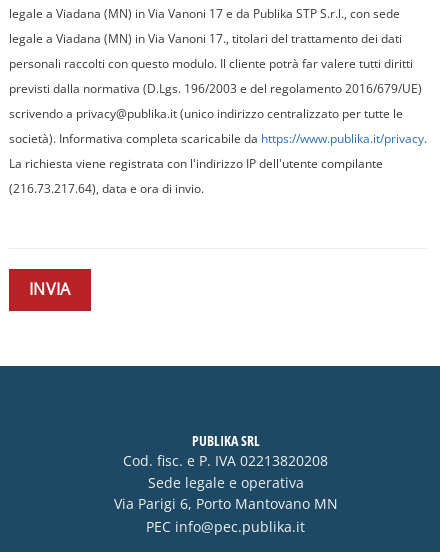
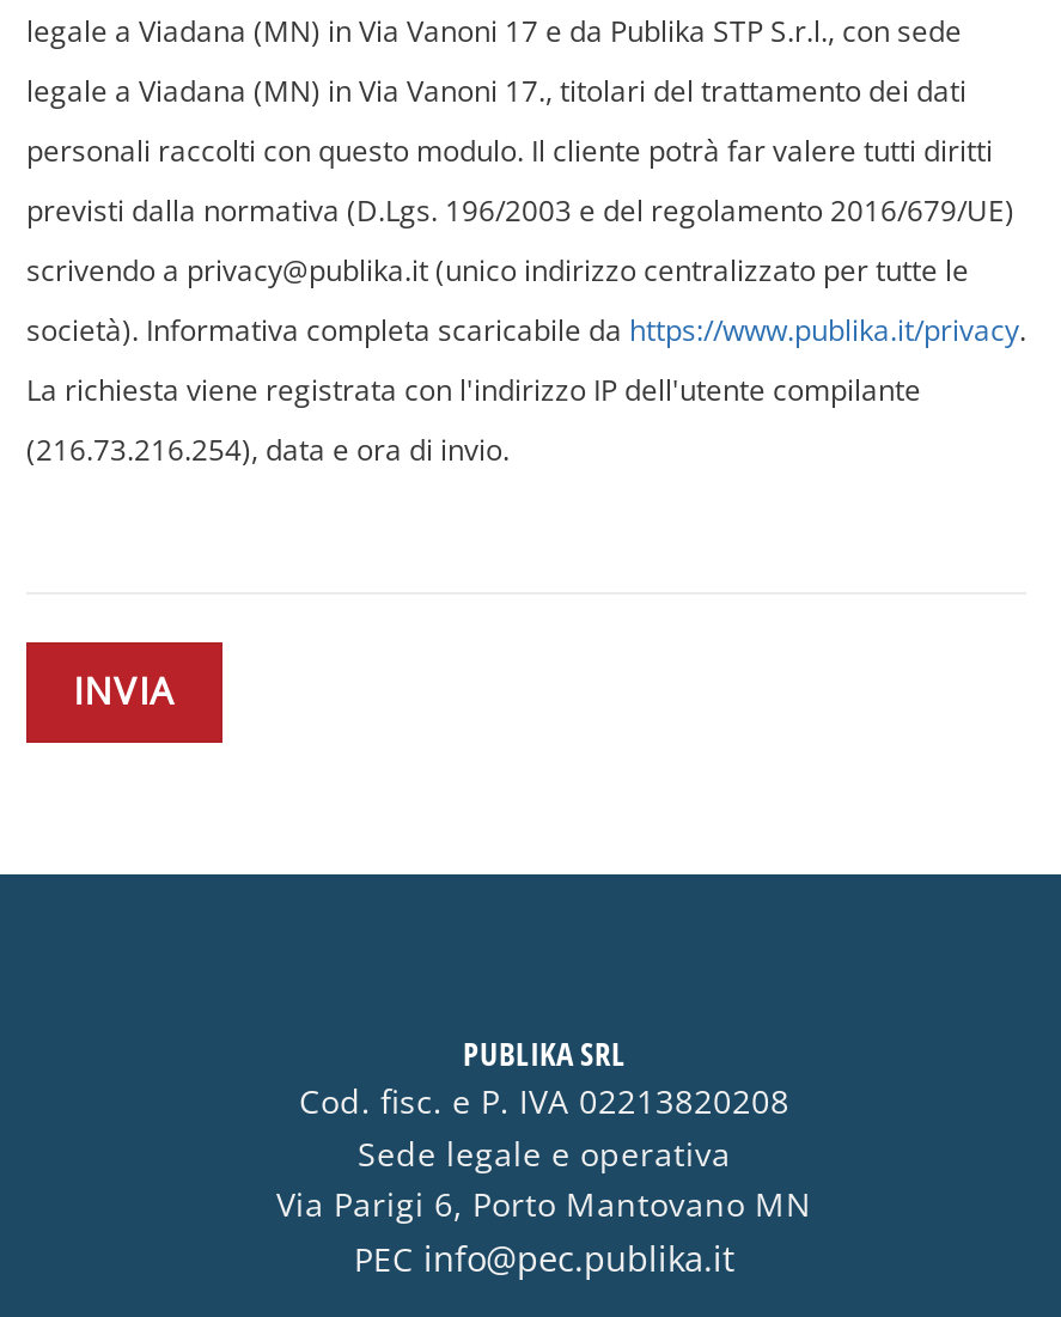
- (216.73.217.64), data e ora di invio.
+ (216.73.216.254), data e ora di invio.
